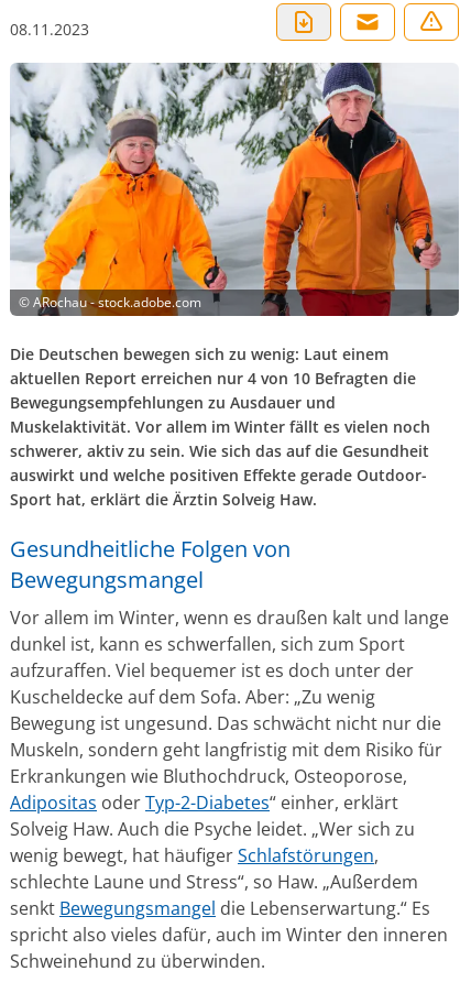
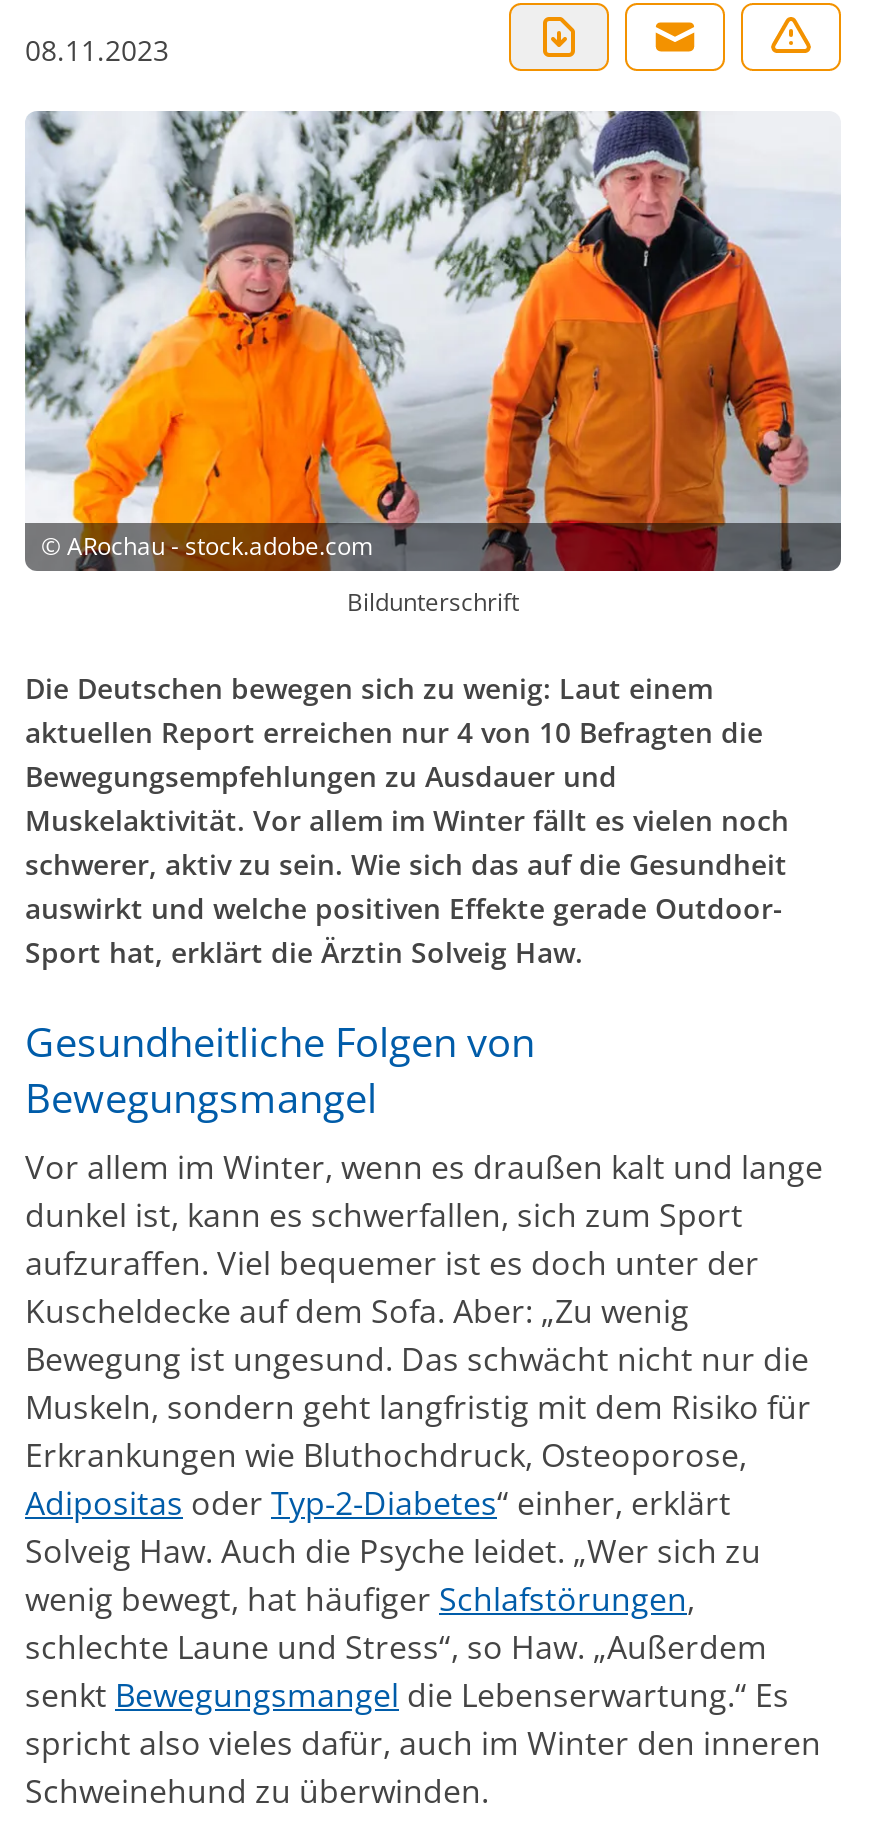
+ Bildunterschrift
